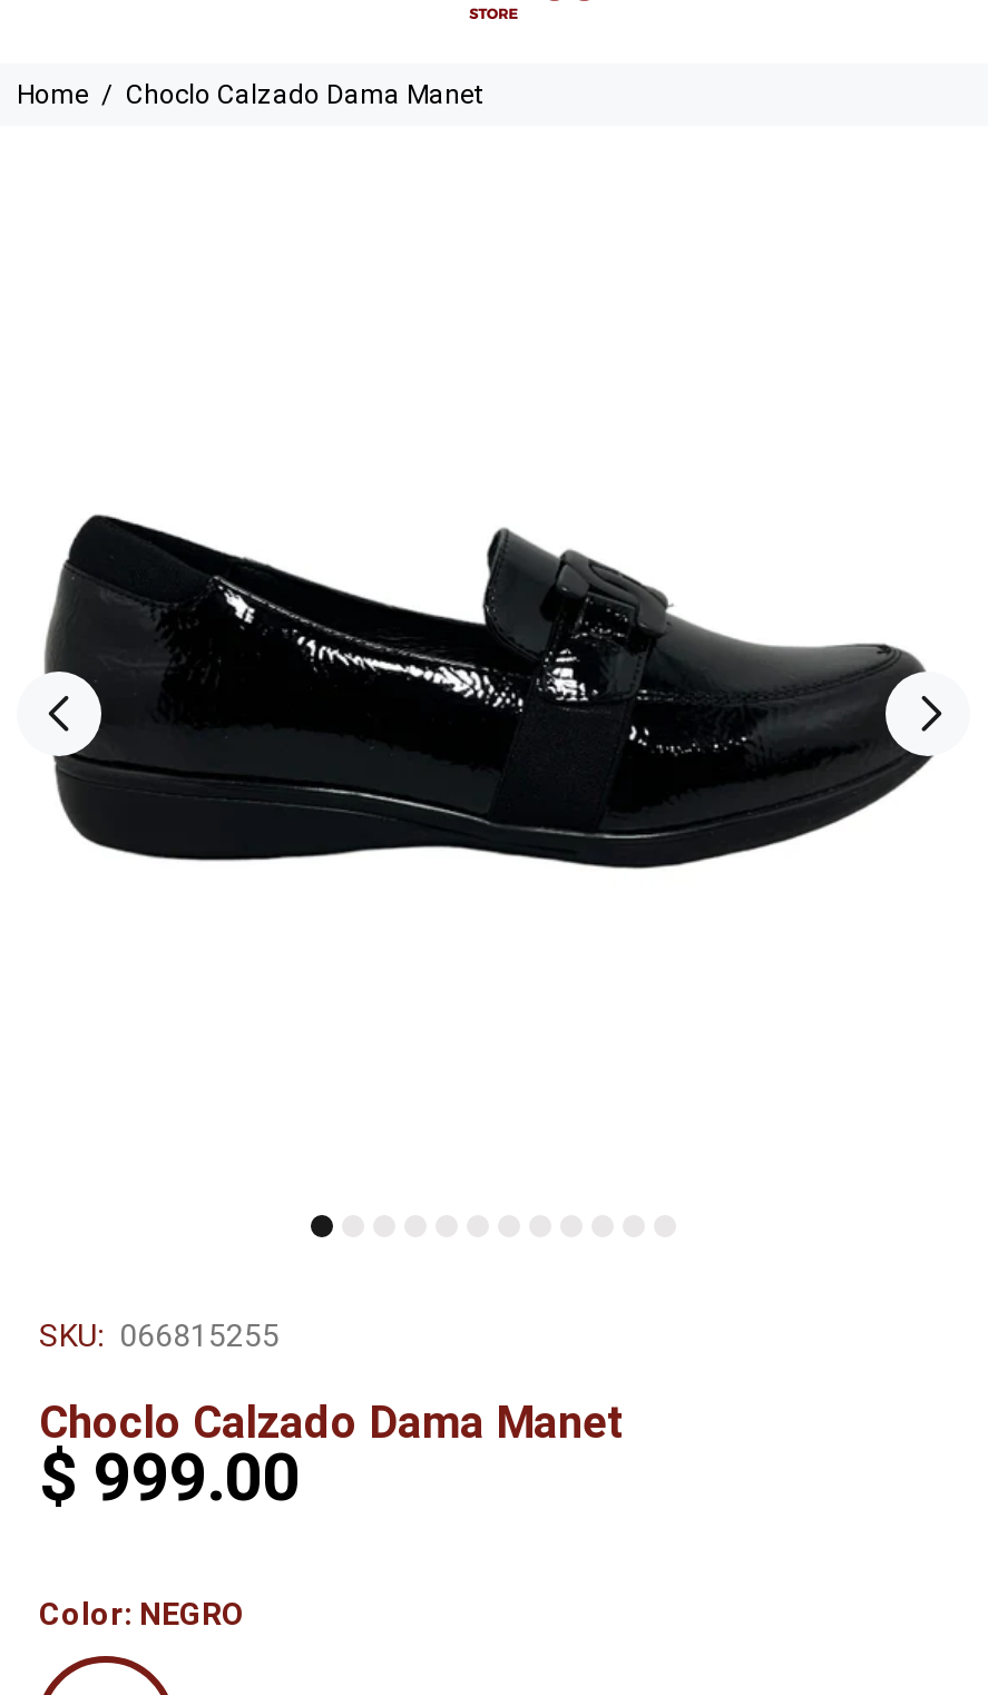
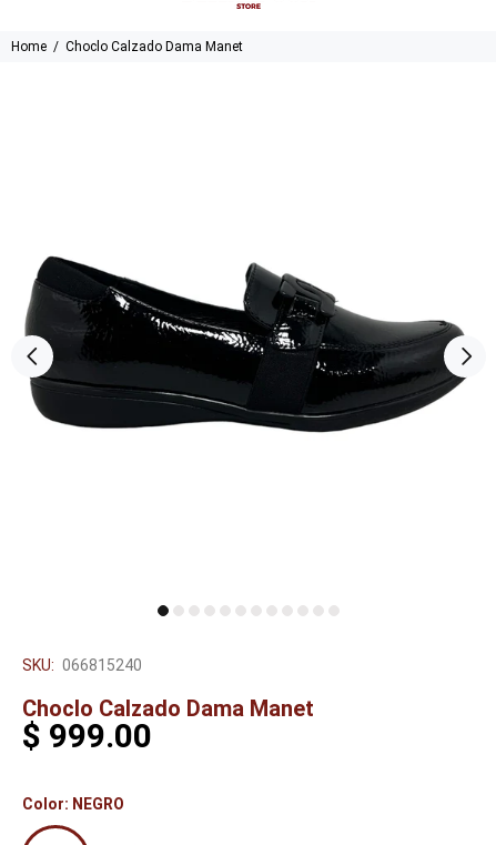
- SKU: 066815255
+ SKU: 066815240
